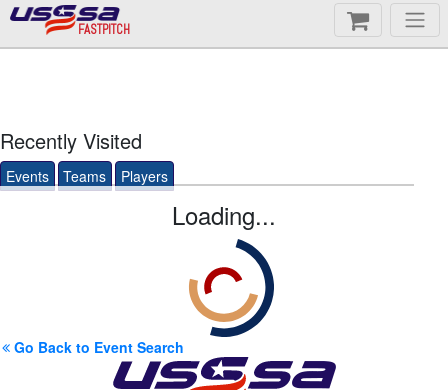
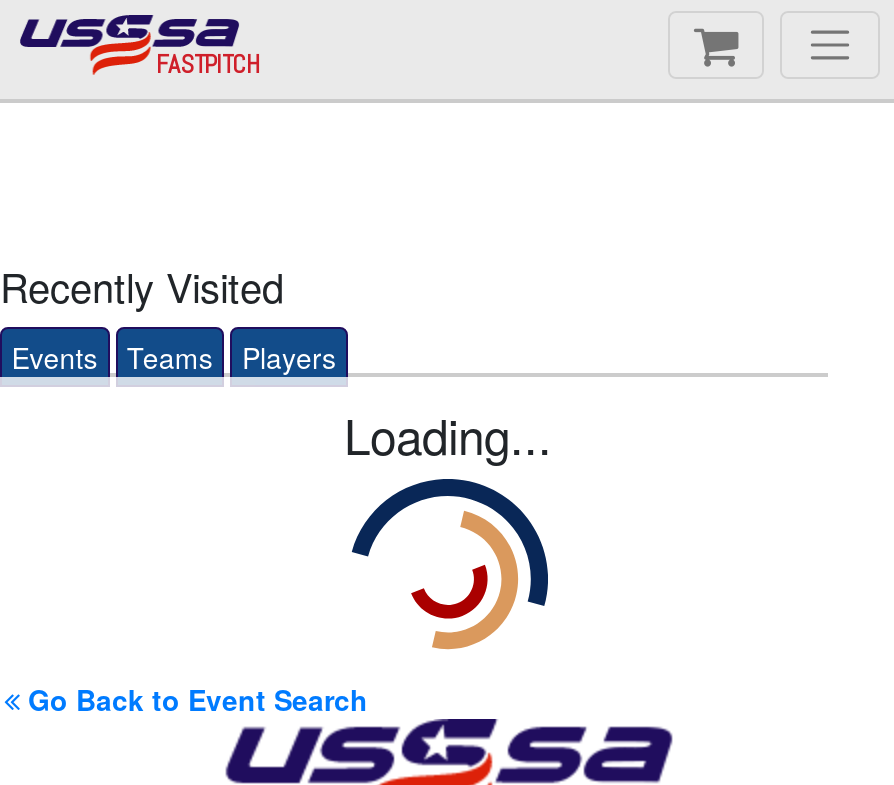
- [image]
+ [image]
